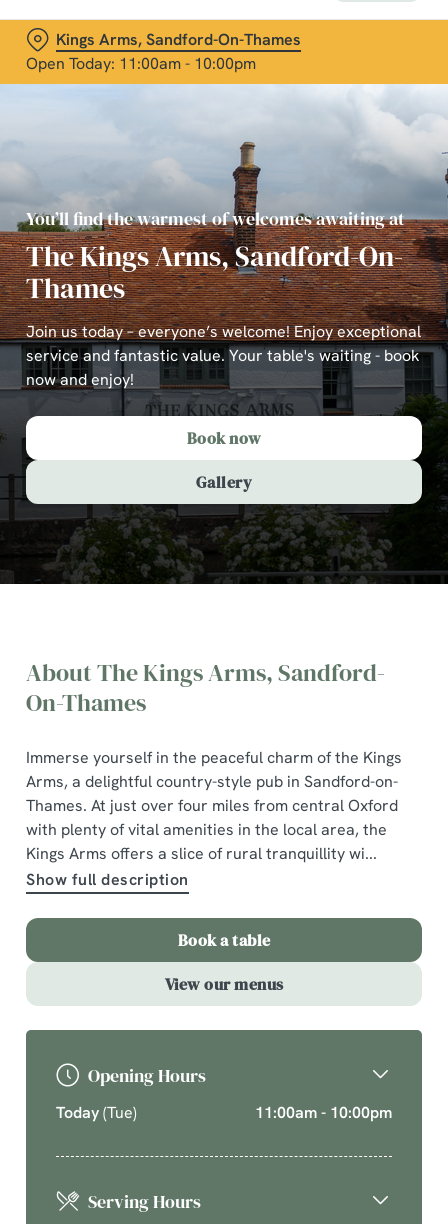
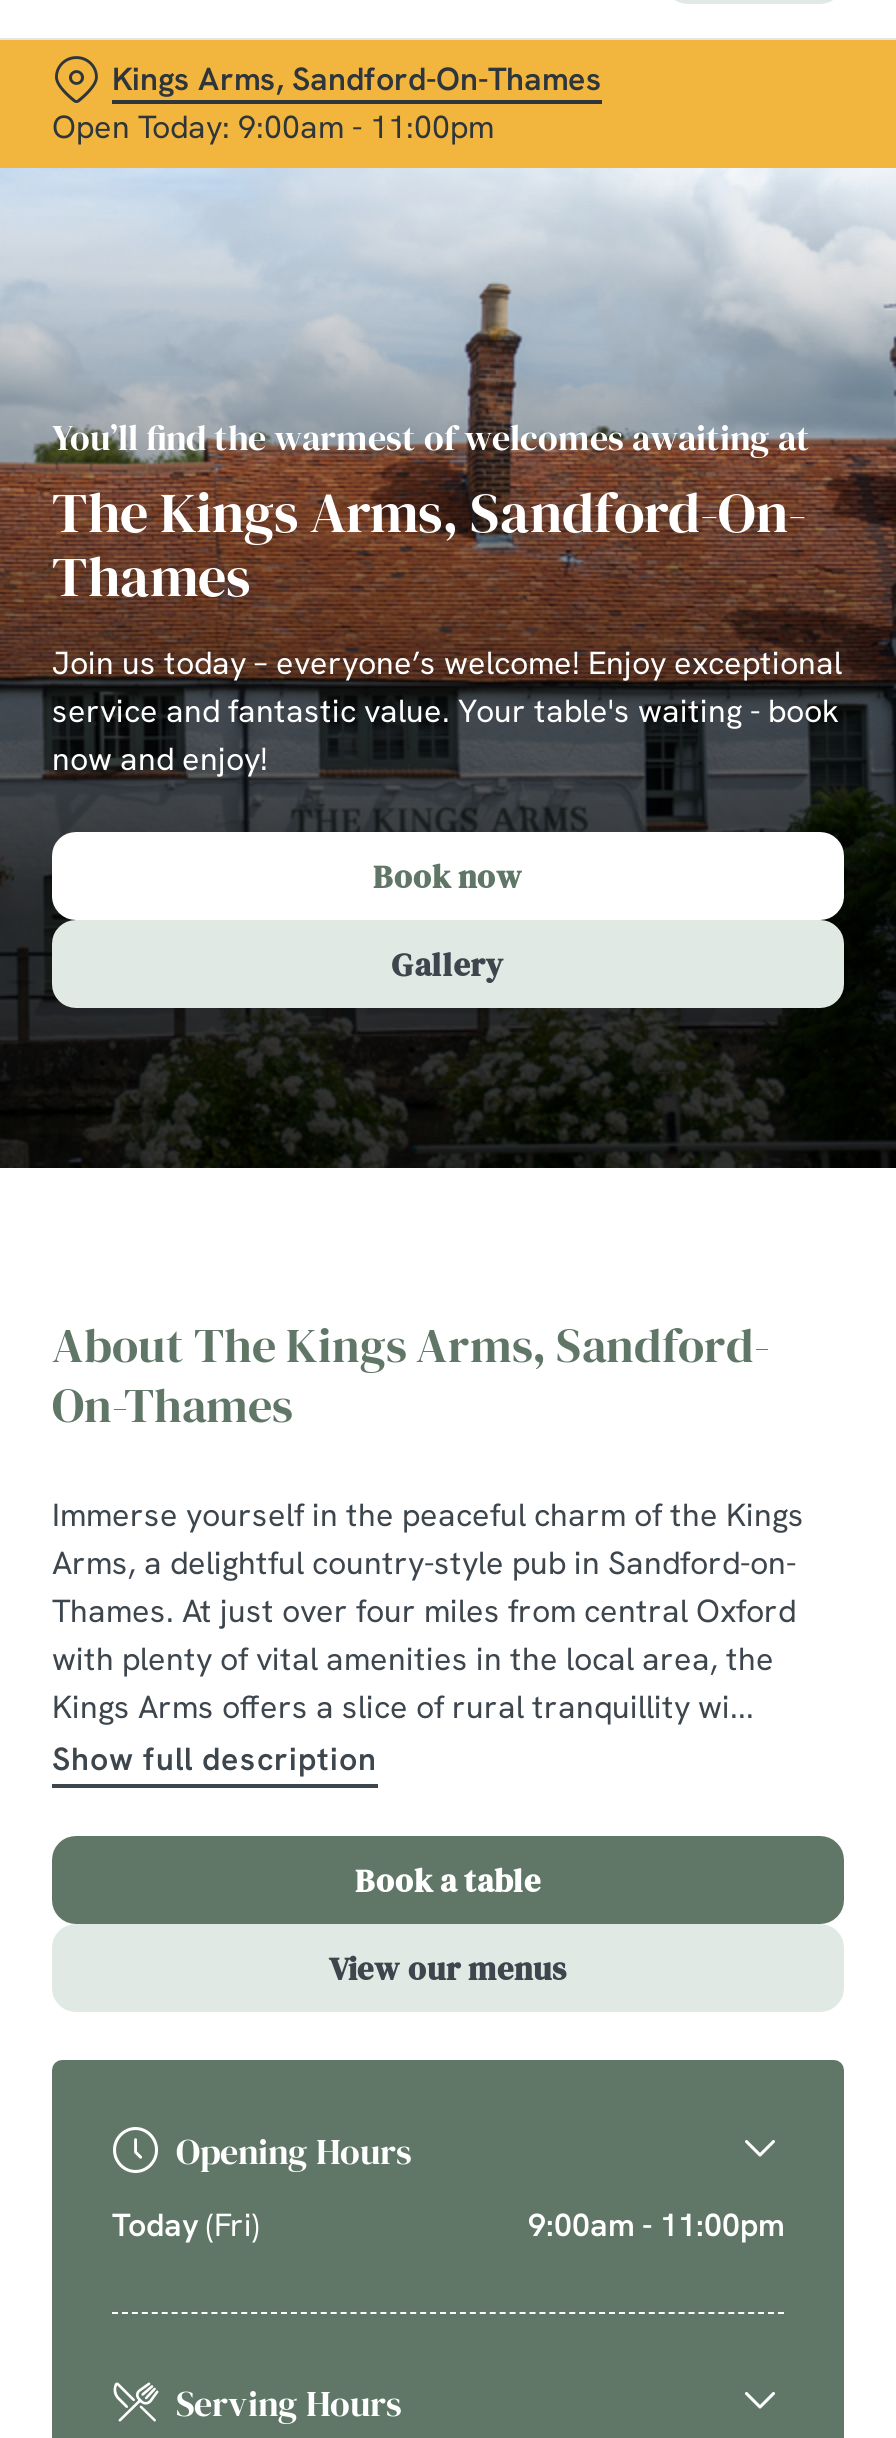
- Open Today: 11:00am - 10:00pm
+ Open Today: 9:00am - 11:00pm

- Today (Tue)
- 11:00am - 10:00pm
+ Today (Fri)
+ 9:00am - 11:00pm
